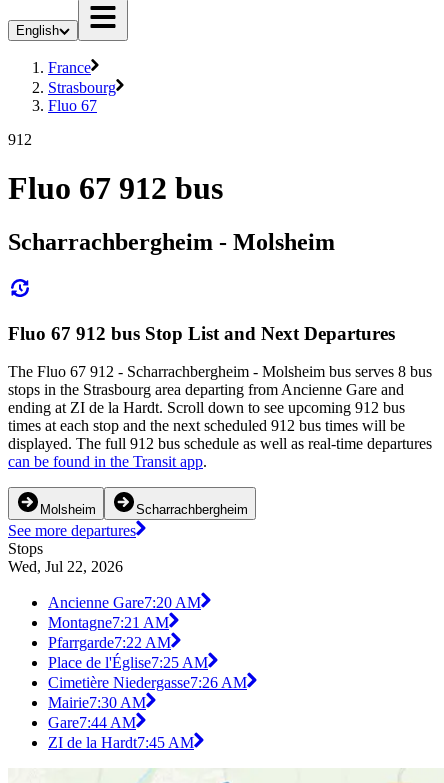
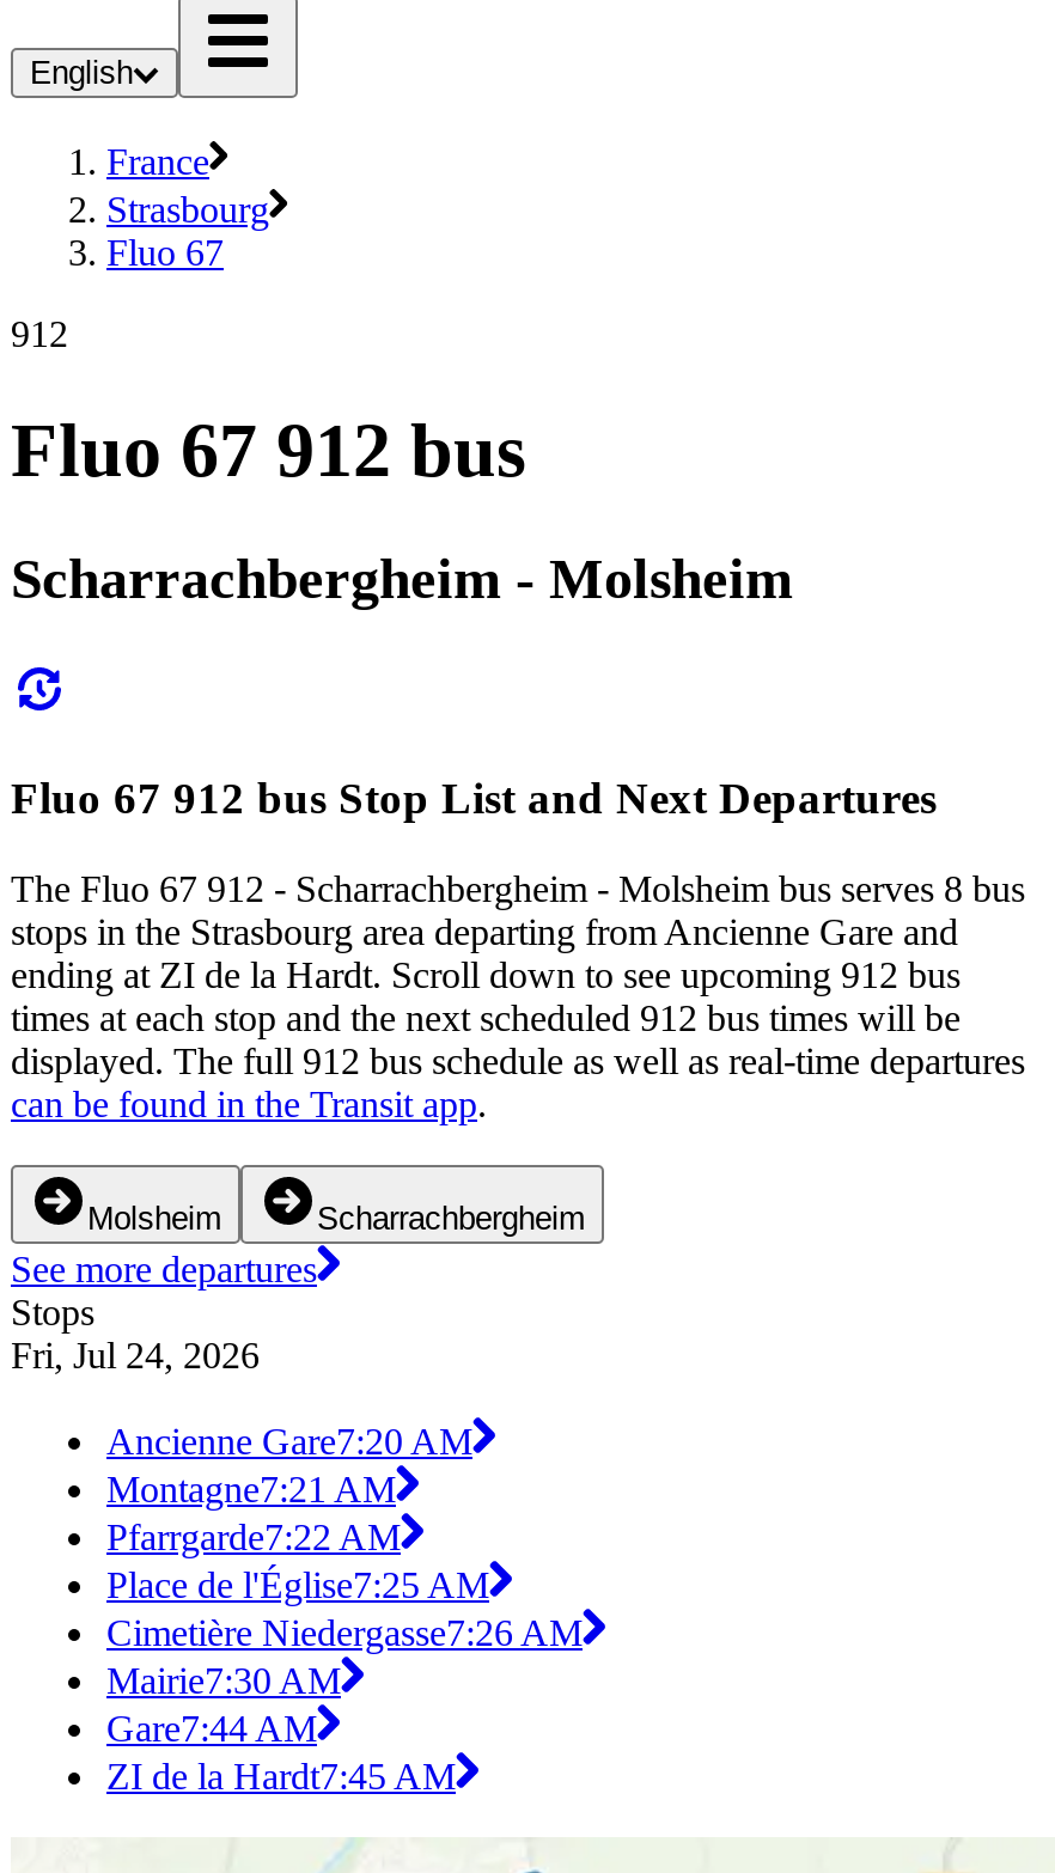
- Wed, Jul 22, 2026
+ Fri, Jul 24, 2026
